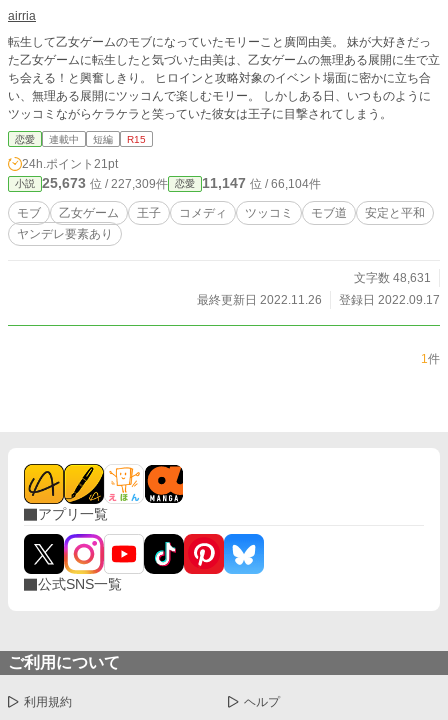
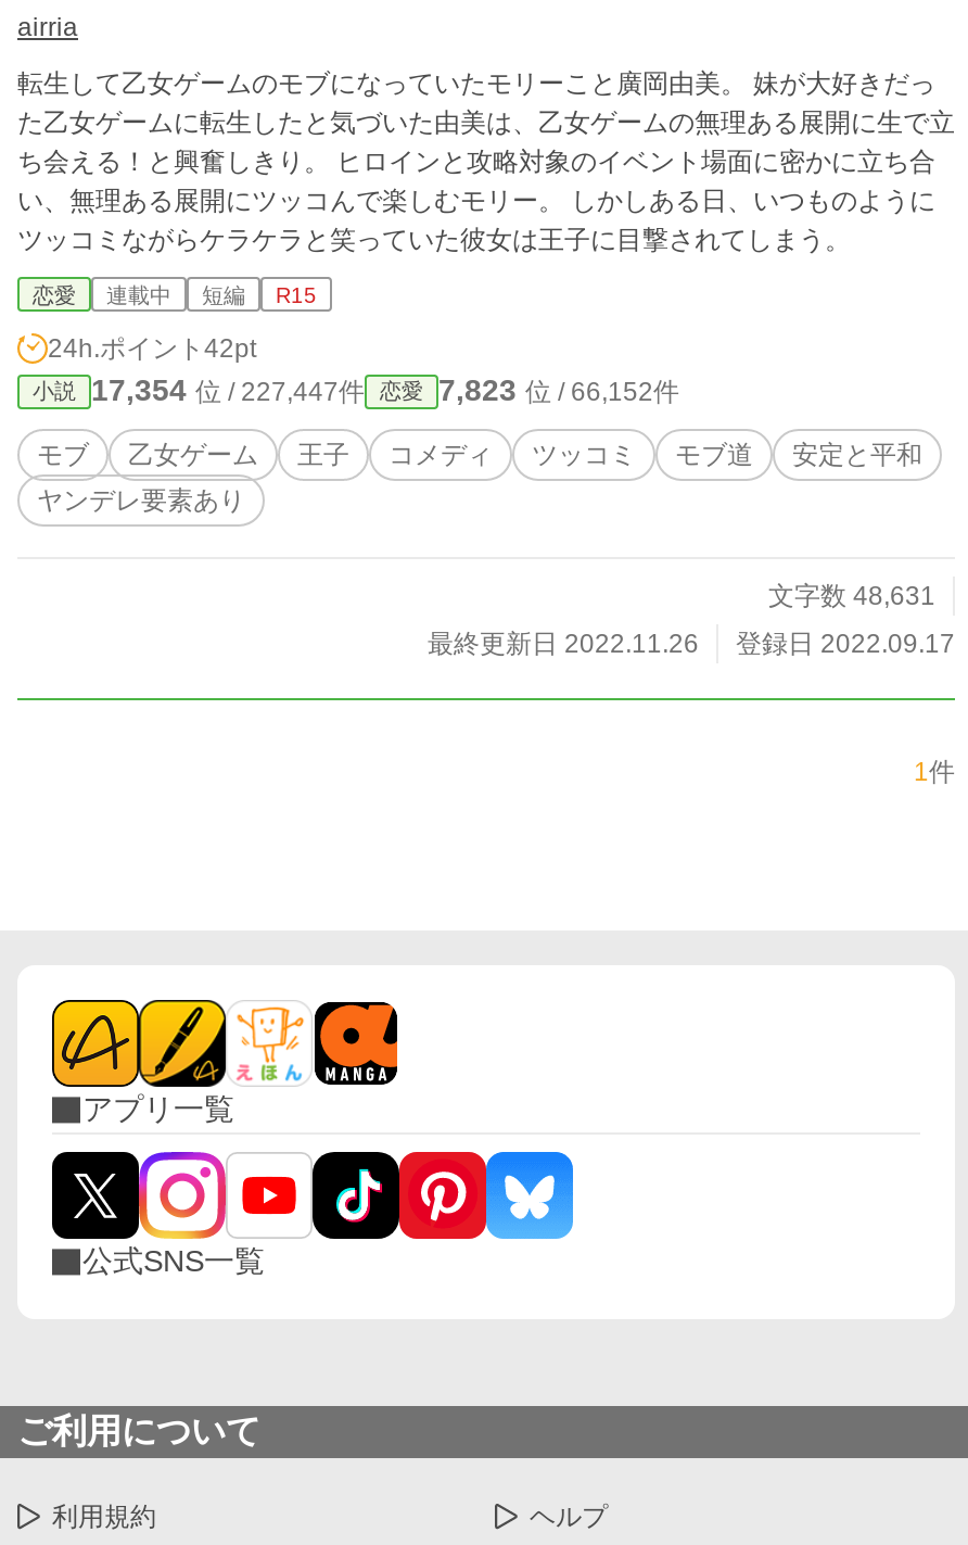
- 24h.ポイント21pt
+ 24h.ポイント42pt

- 25,673位 / 227,309件
+ 17,354位 / 227,447件

- 11,147位 / 66,104件
+ 7,823位 / 66,152件
